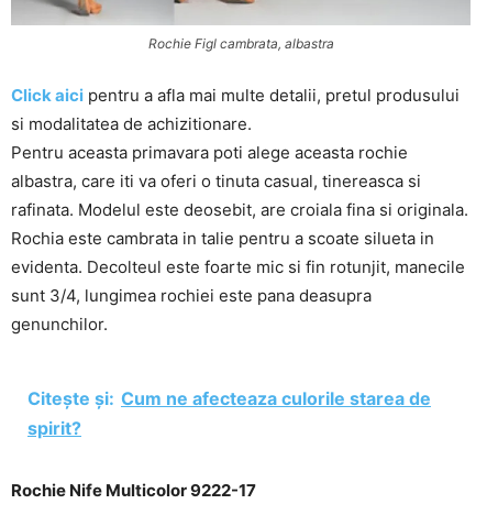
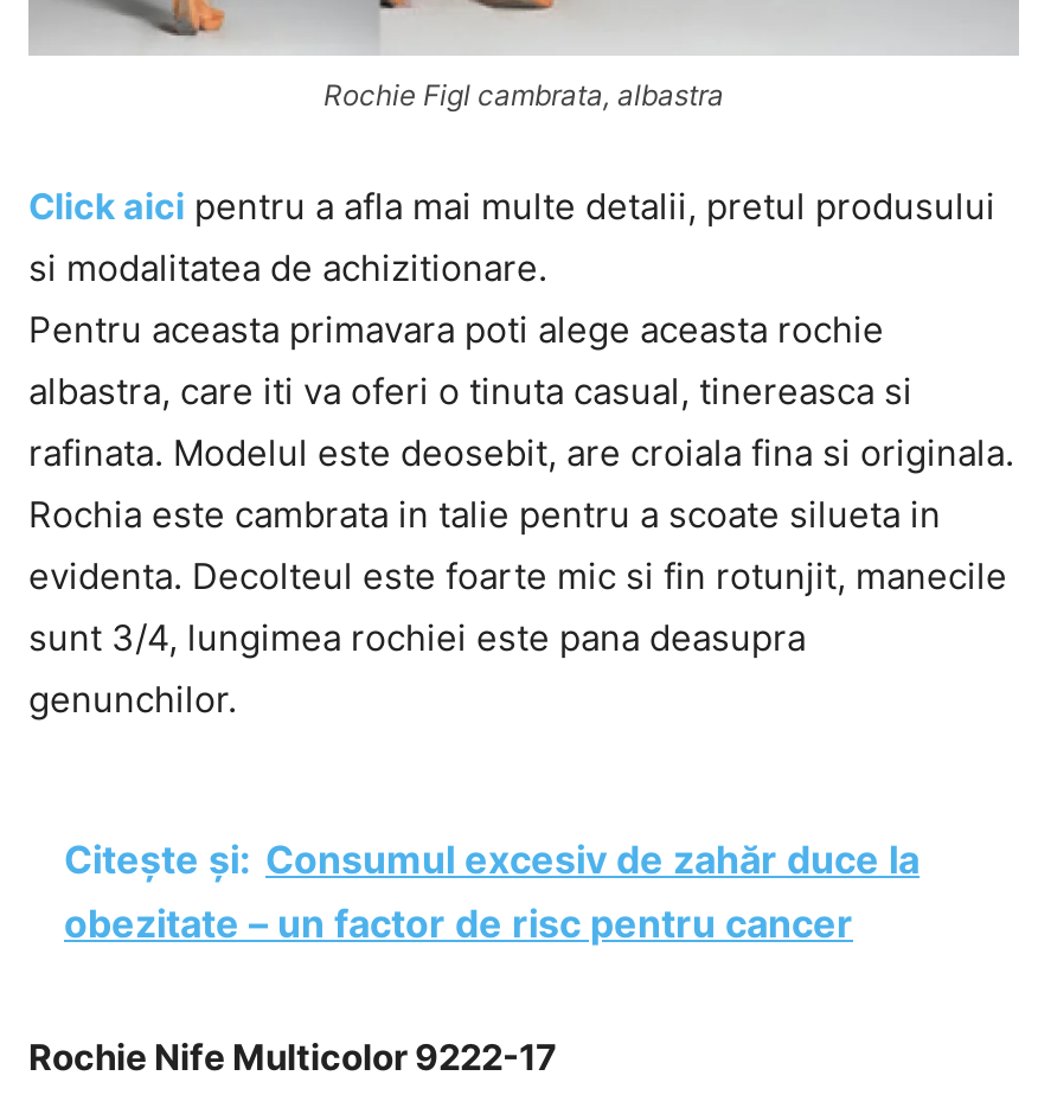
- Citește și: Cum ne afecteaza culorile starea de
- spirit?
+ Citește și: Consumul excesiv de zahăr duce la
+ obezitate – un factor de risc pentru cancer
